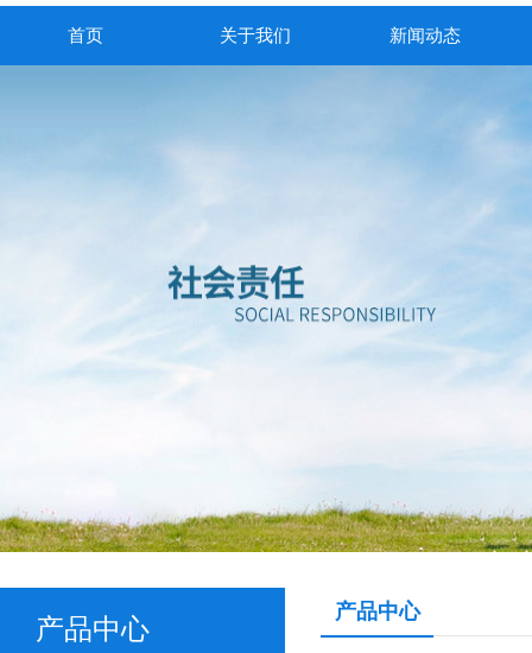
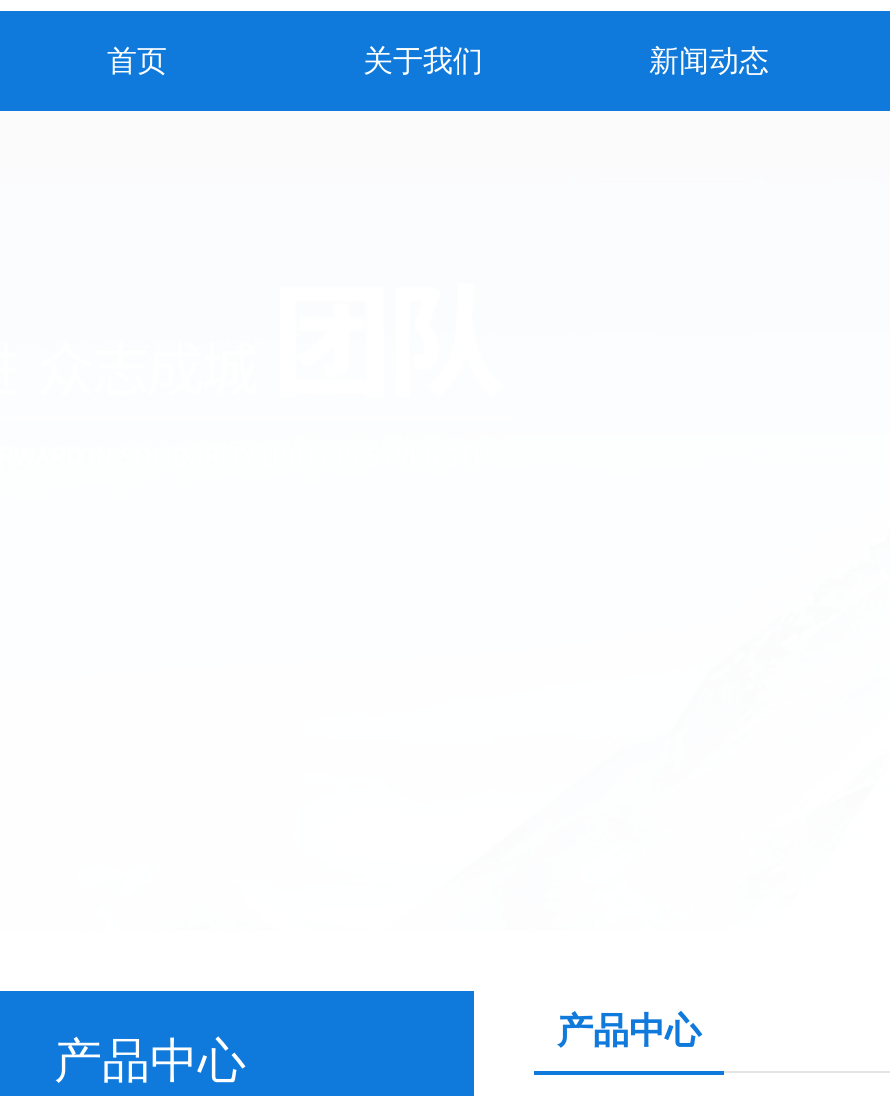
- [image]

- [image]
